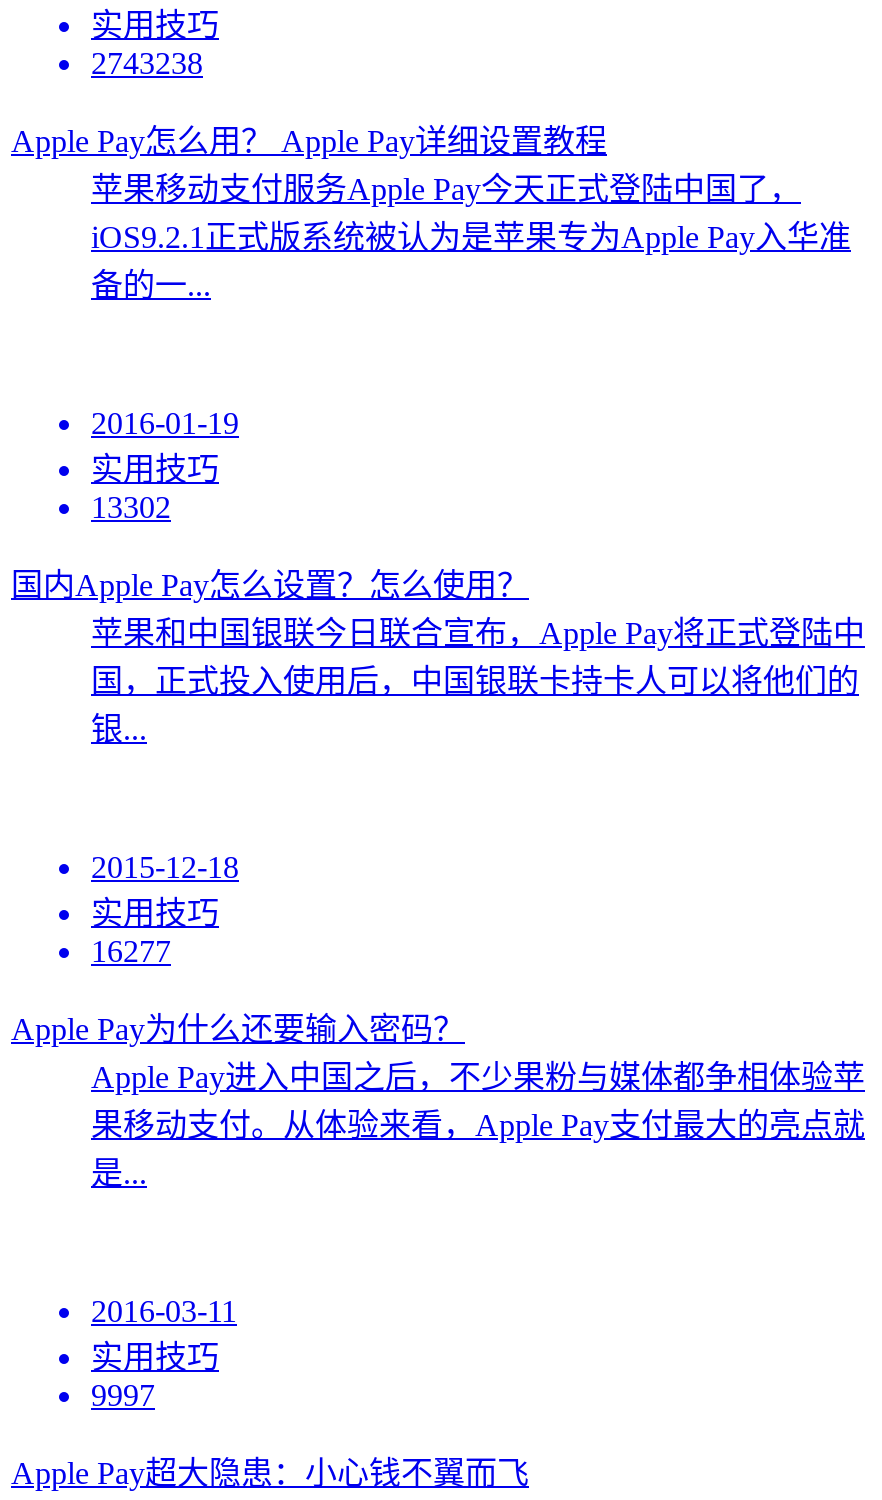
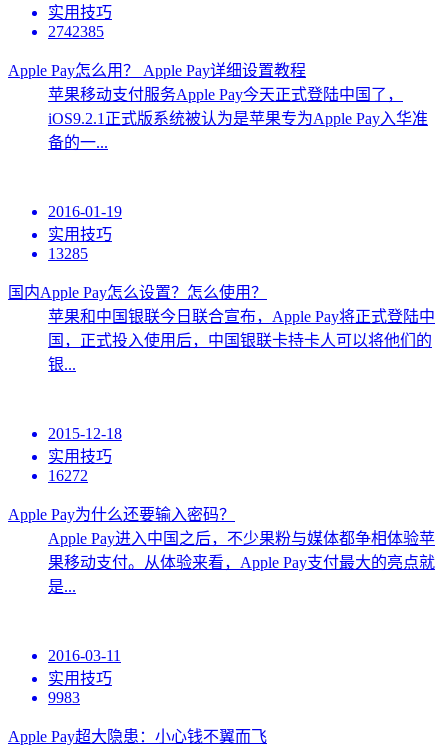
- 2743238
+ 2742385

- 13302
+ 13285

- 16277
+ 16272

- 9997
+ 9983
